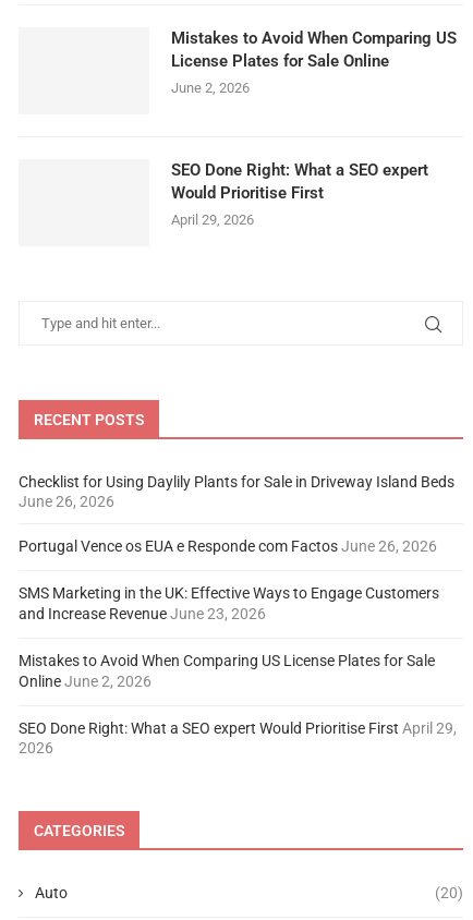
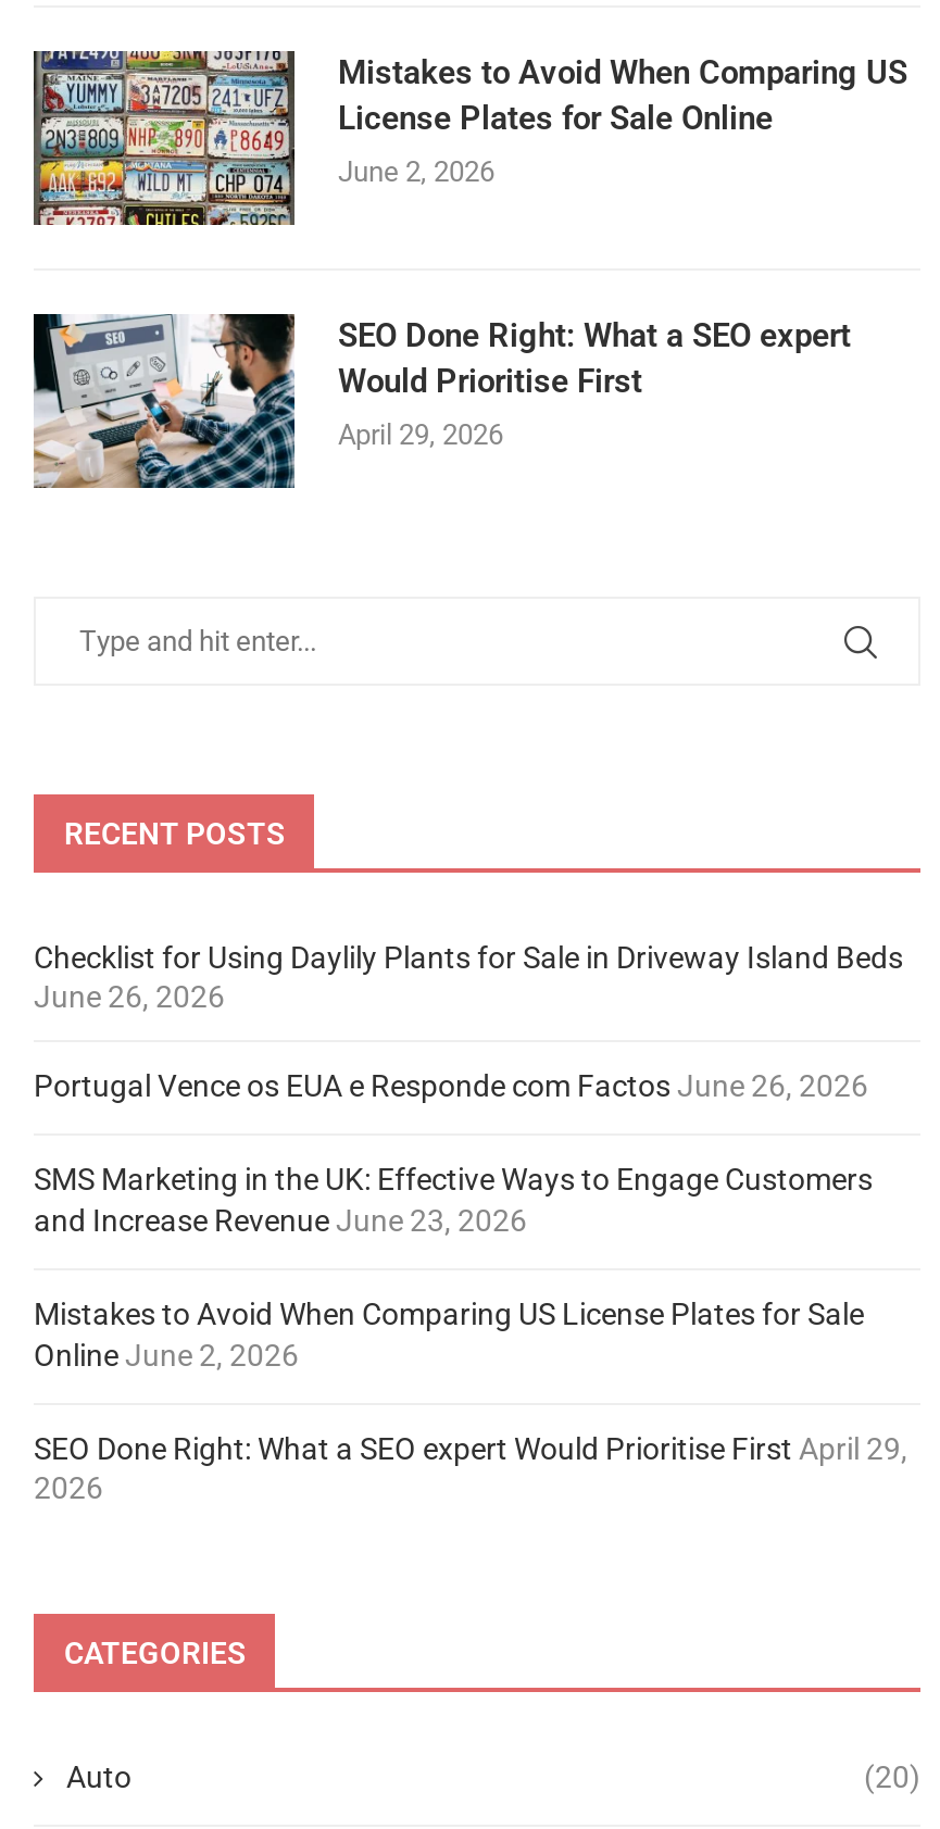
+ [image]

+ [image]
